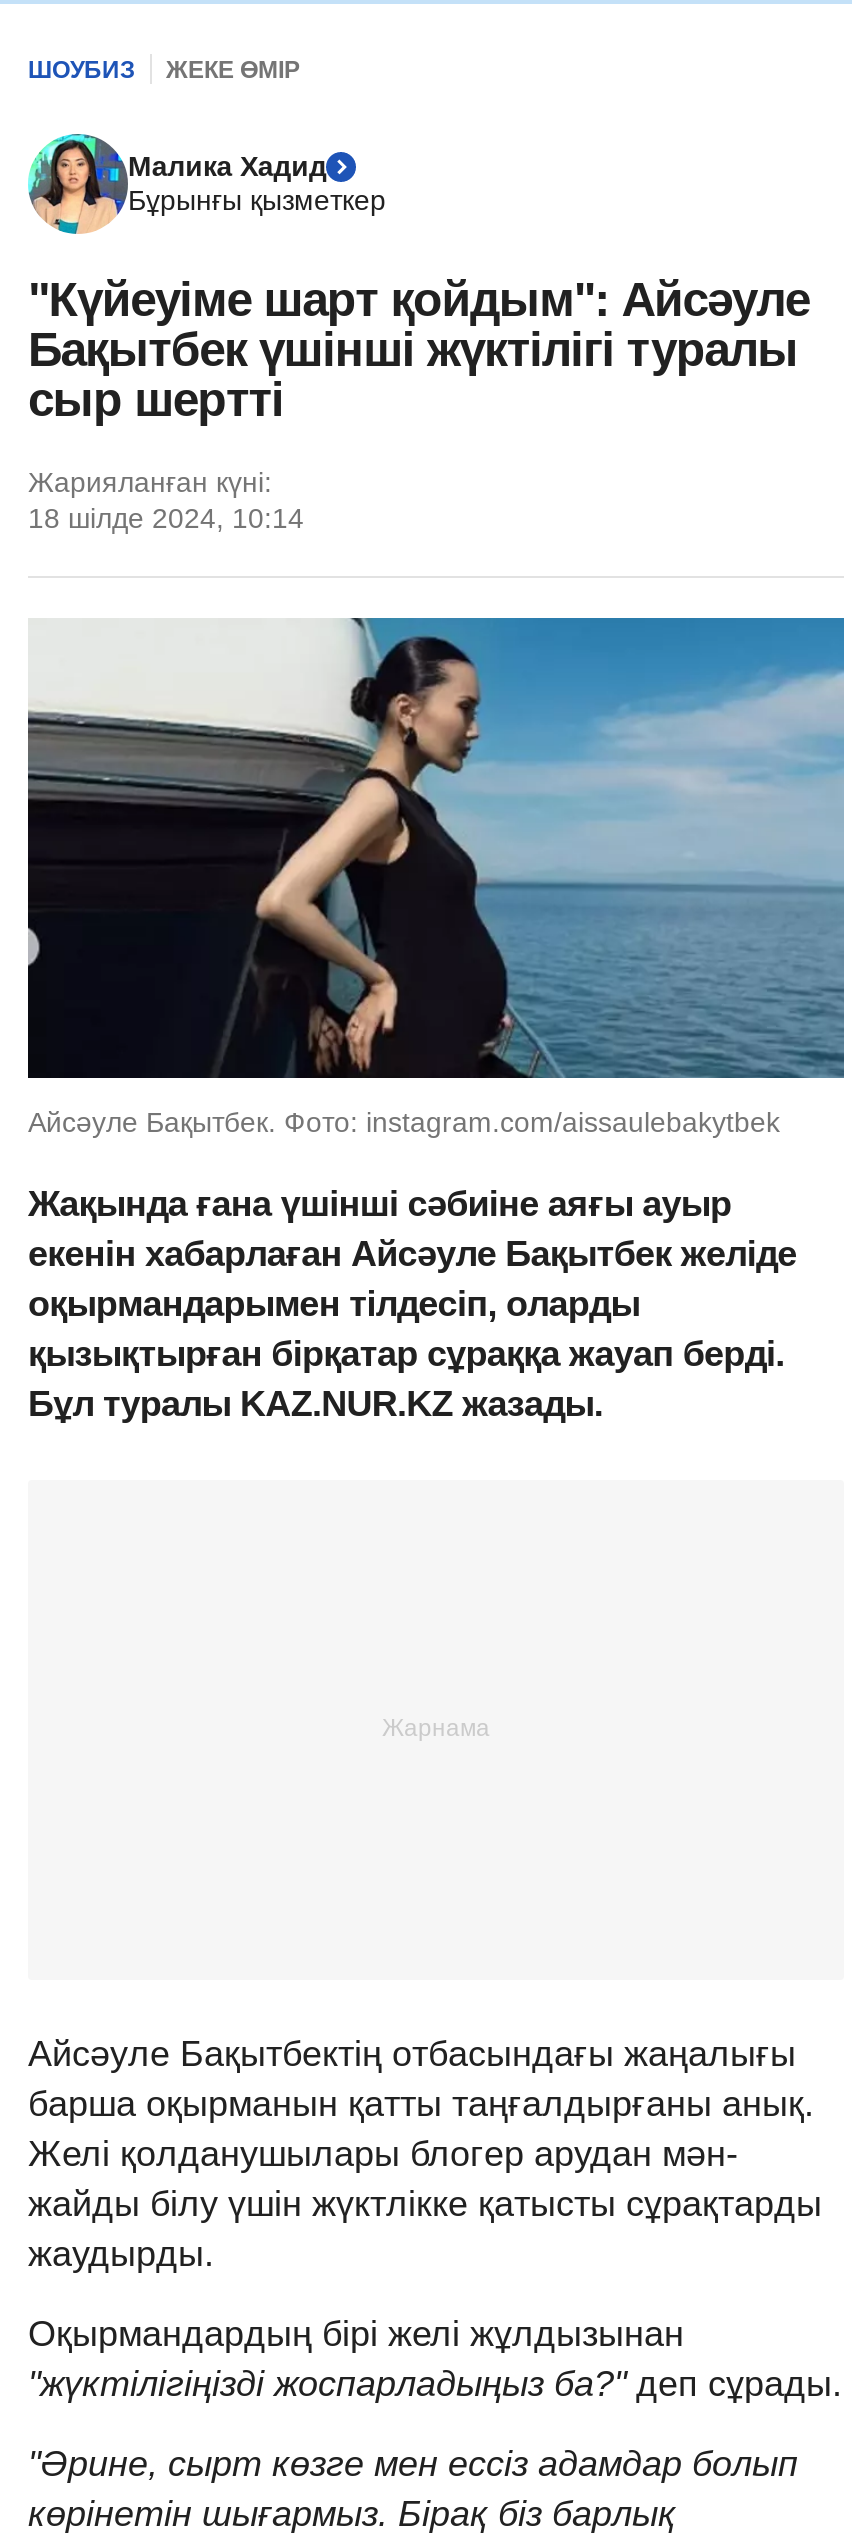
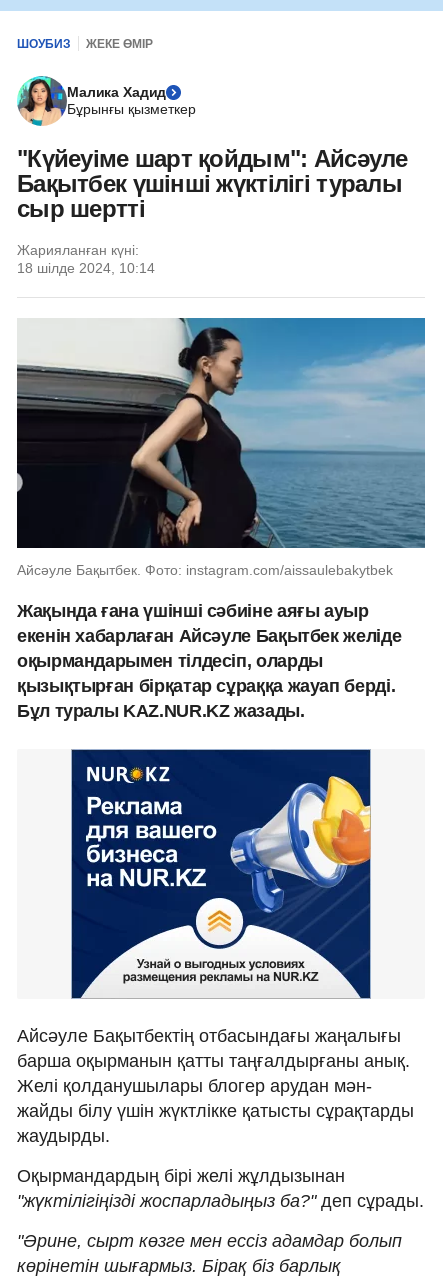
+ [image]
